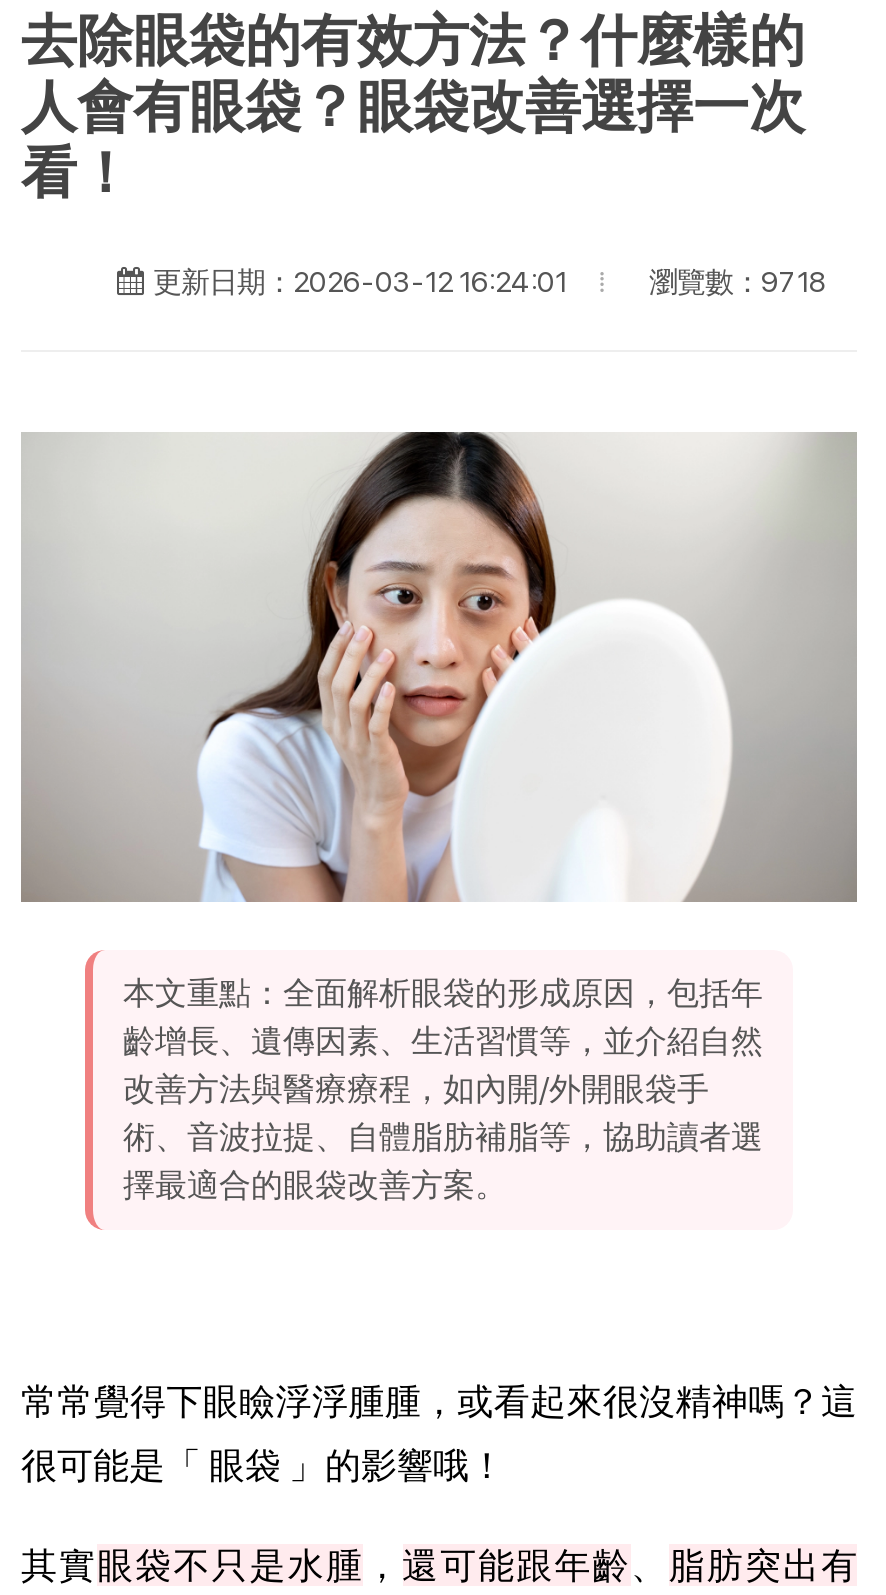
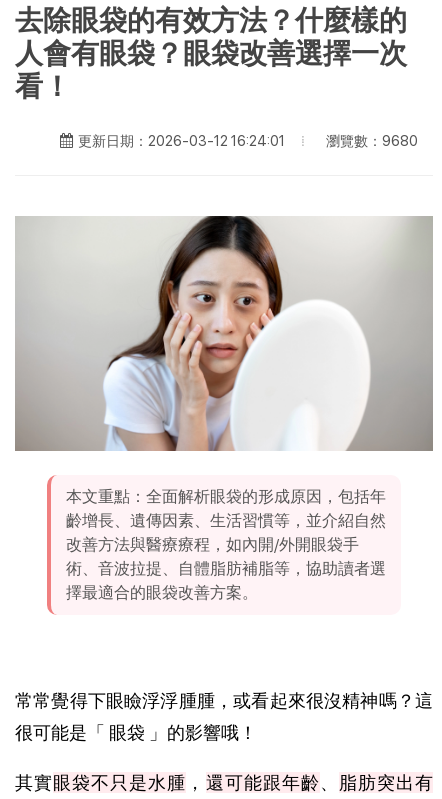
- 瀏覽數：9718
+ 瀏覽數：9680
